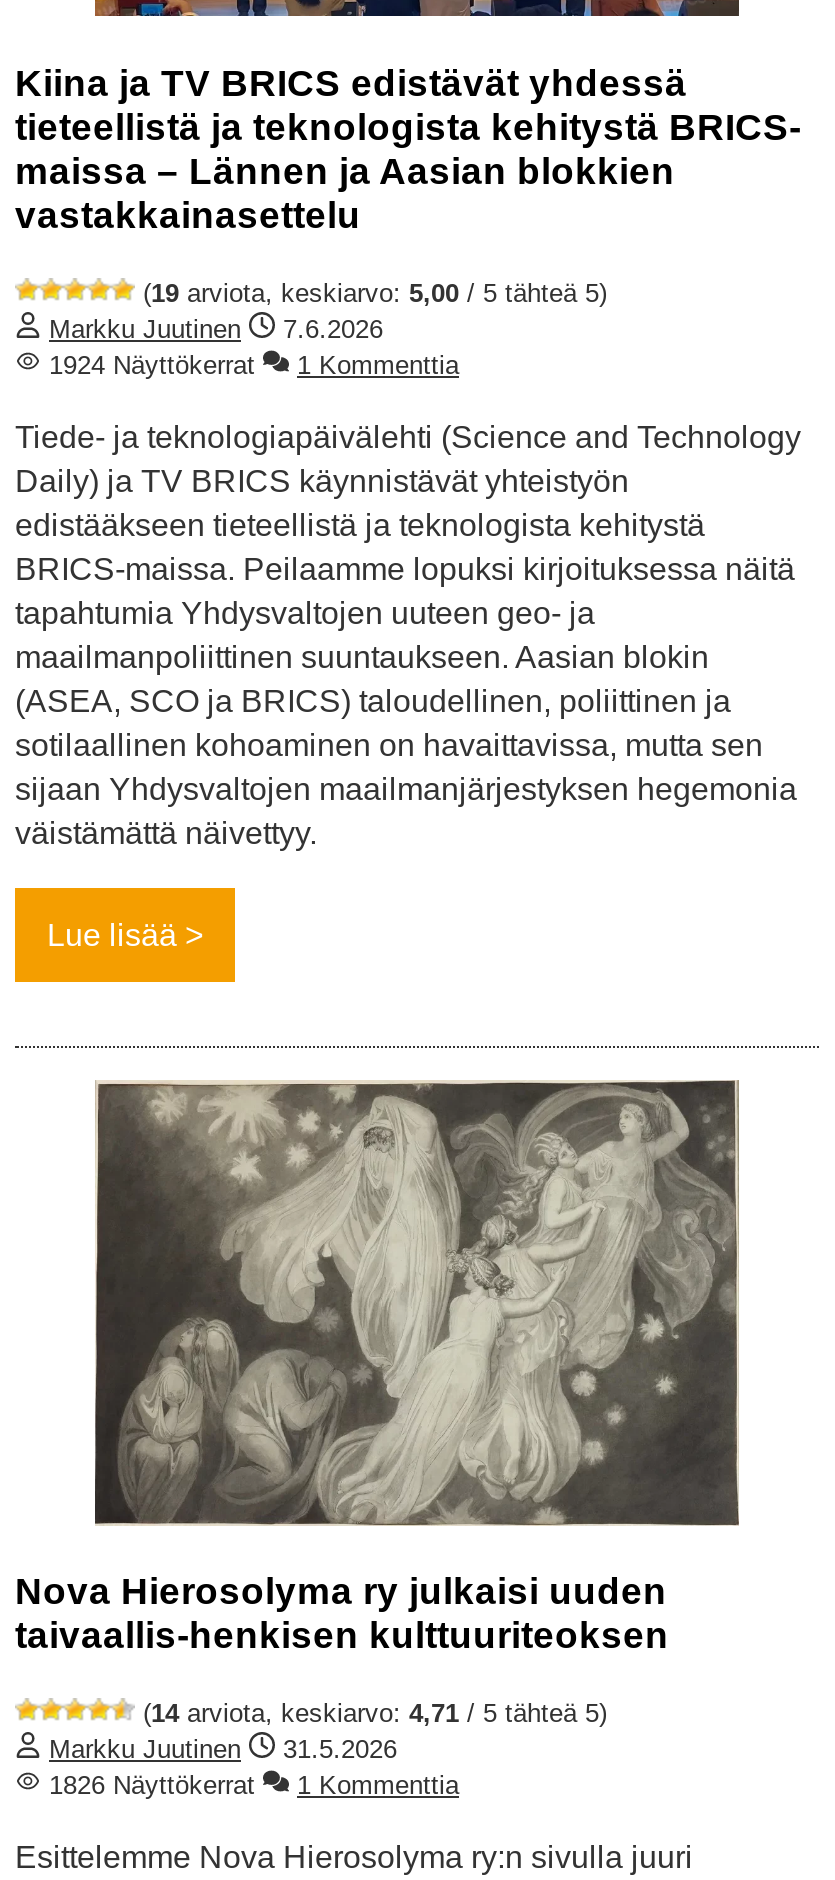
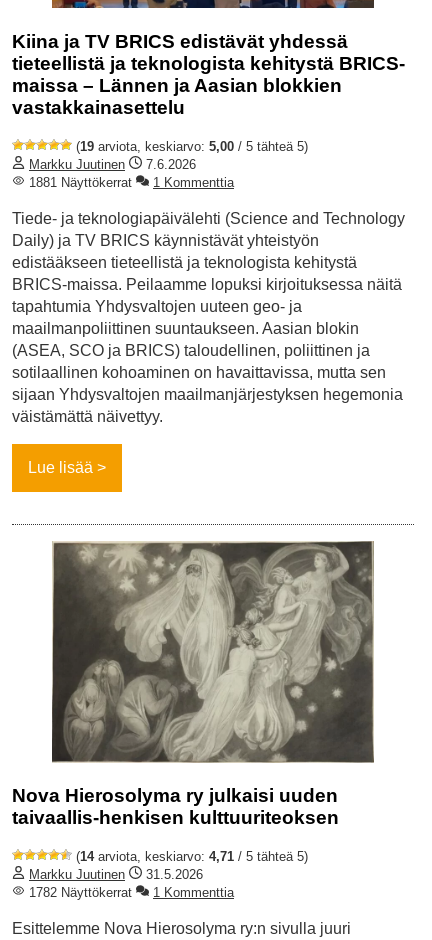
- 1924 Näyttökerrat
+ 1881 Näyttökerrat

- 1826 Näyttökerrat
+ 1782 Näyttökerrat
